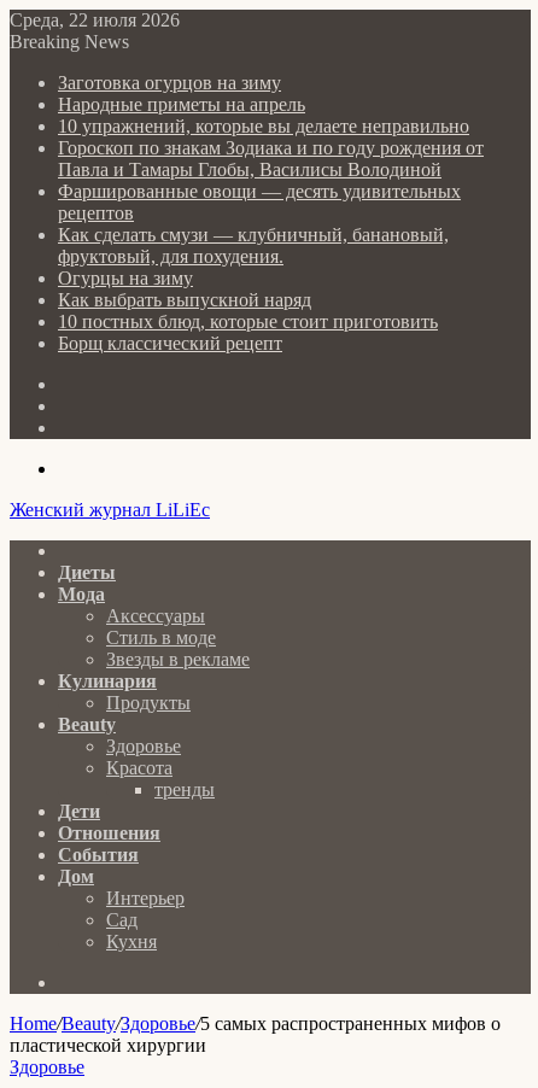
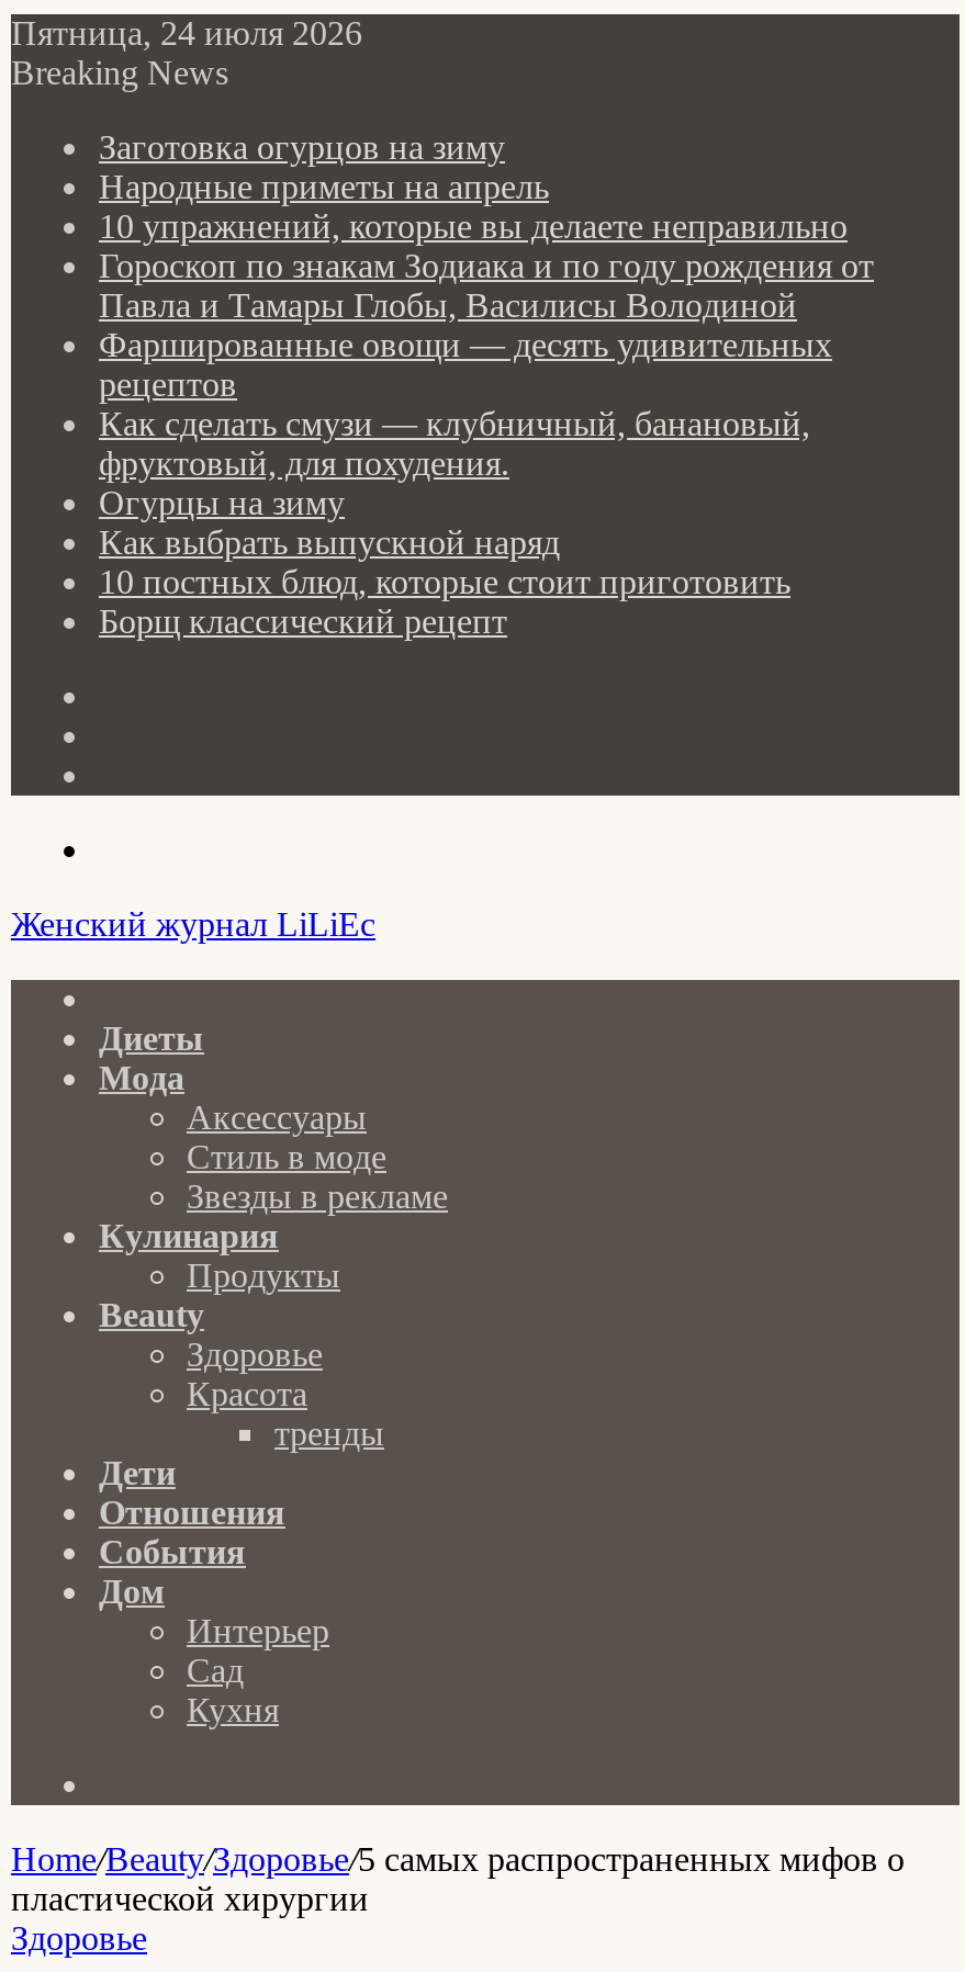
- Среда, 22 июля 2026
+ Пятница, 24 июля 2026
